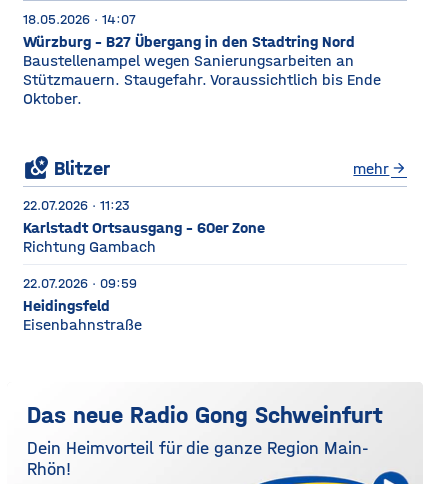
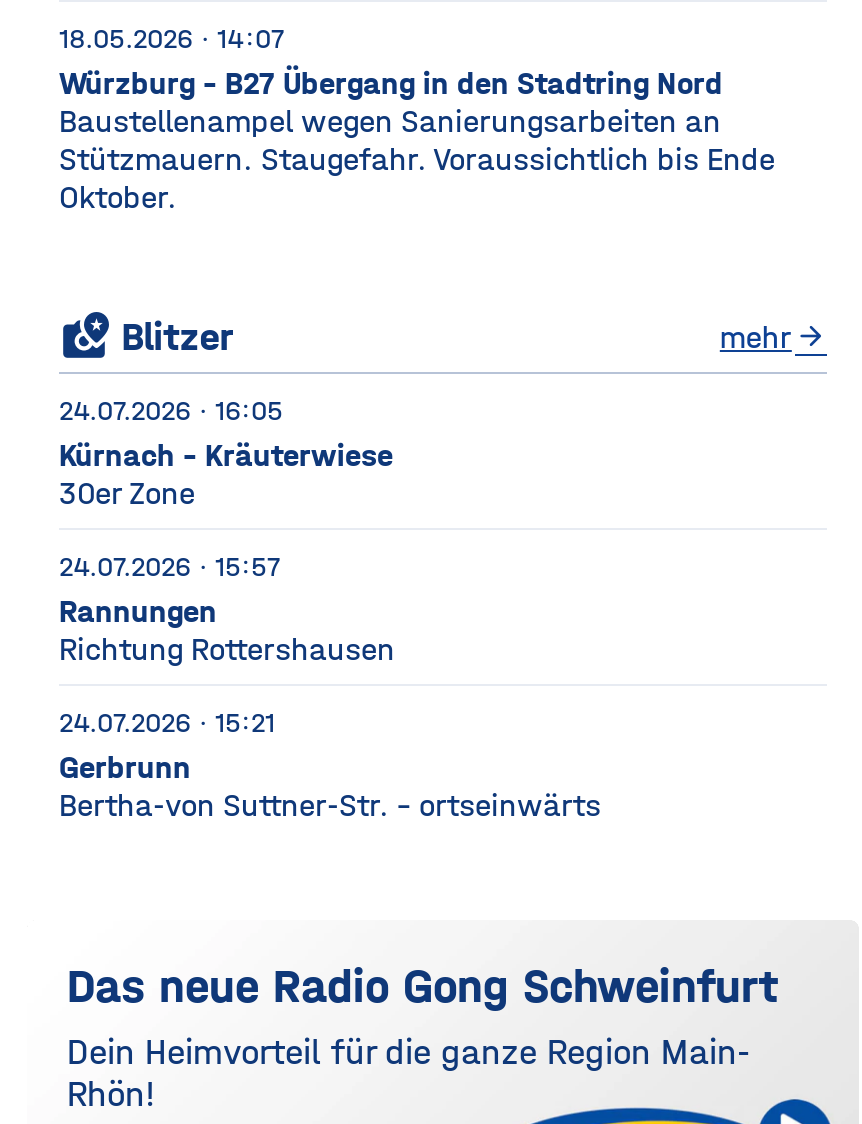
- 22.07.2026 · 11:23
- Karlstadt Ortsausgang - 60er Zone
- Richtung Gambach
- 22.07.2026 · 09:59
- Heidingsfeld
- Eisenbahnstraße
+ 24.07.2026 · 16:05
+ Kürnach - Kräuterwiese
+ 30er Zone
+ 24.07.2026 · 15:57
+ Rannungen
+ Richtung Rottershausen
+ 24.07.2026 · 15:21
+ Gerbrunn
+ Bertha-von Suttner-Str. - ortseinwärts
